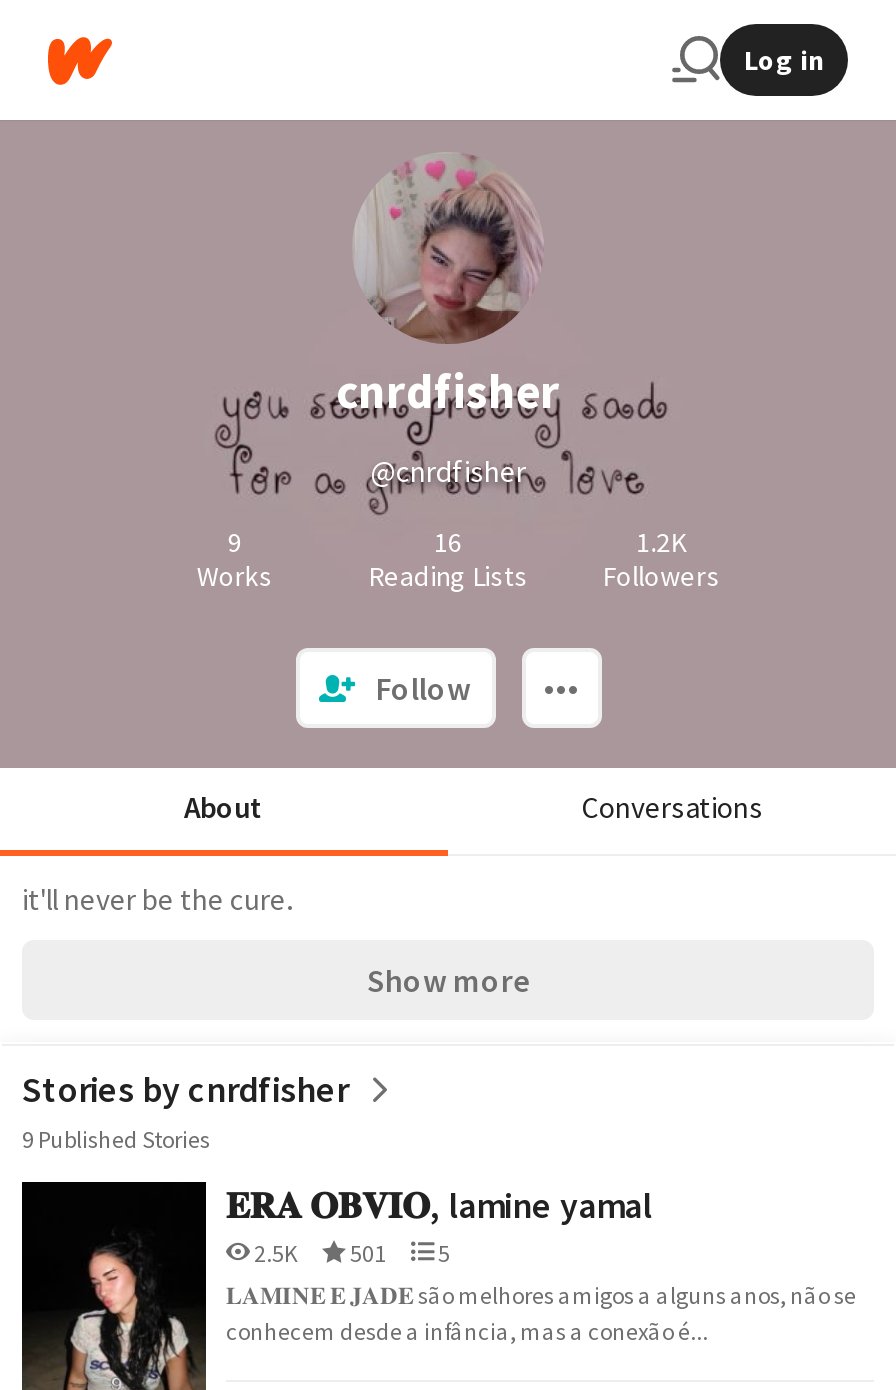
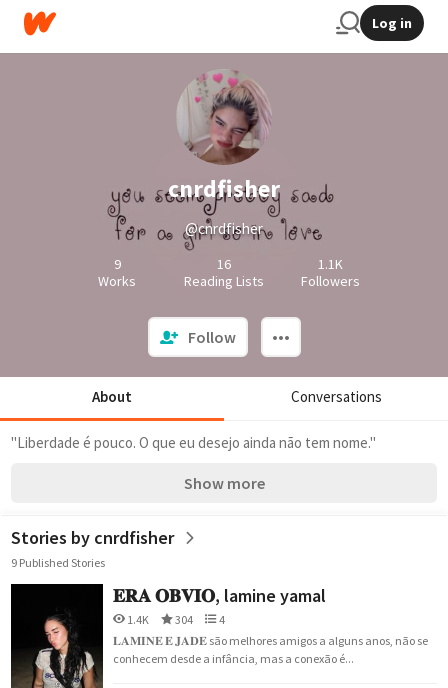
- 1.2K
+ 1.1K

- it'll never be the cure.
+ "Liberdade é pouco. O que eu desejo ainda não tem nome."

- 2.5K
- 501
- 5
+ 1.4K
+ 304
+ 4
